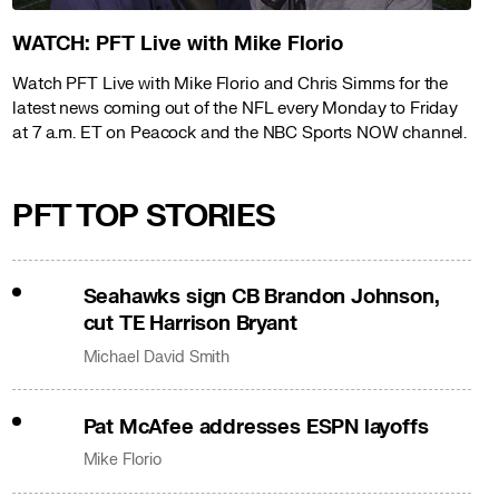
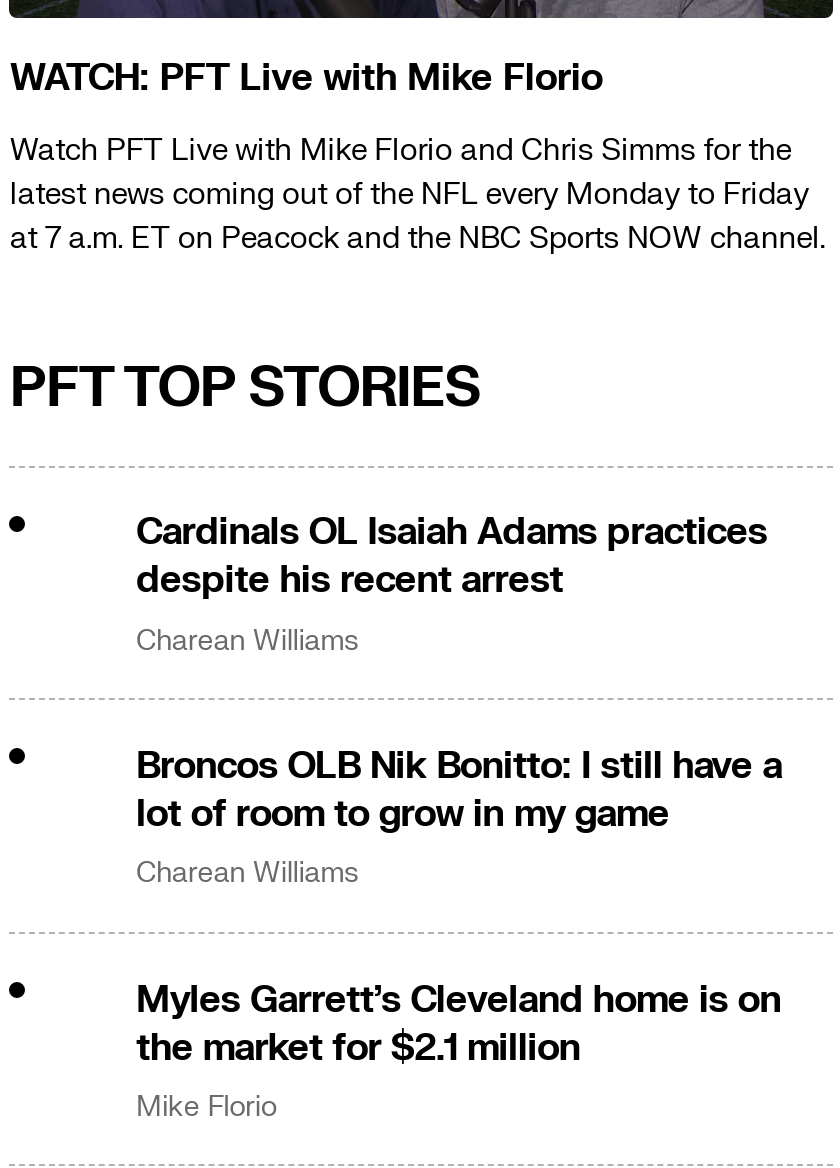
- Seahawks sign CB Brandon Johnson,
- cut TE Harrison Bryant
- Michael David Smith
- Pat McAfee addresses ESPN layoffs
+ Cardinals OL Isaiah Adams practices
+ despite his recent arrest
+ Charean Williams
+ Broncos OLB Nik Bonitto: I still have a
+ lot of room to grow in my game
+ Charean Williams
+ Myles Garrett’s Cleveland home is on
+ the market for $2.1 million
